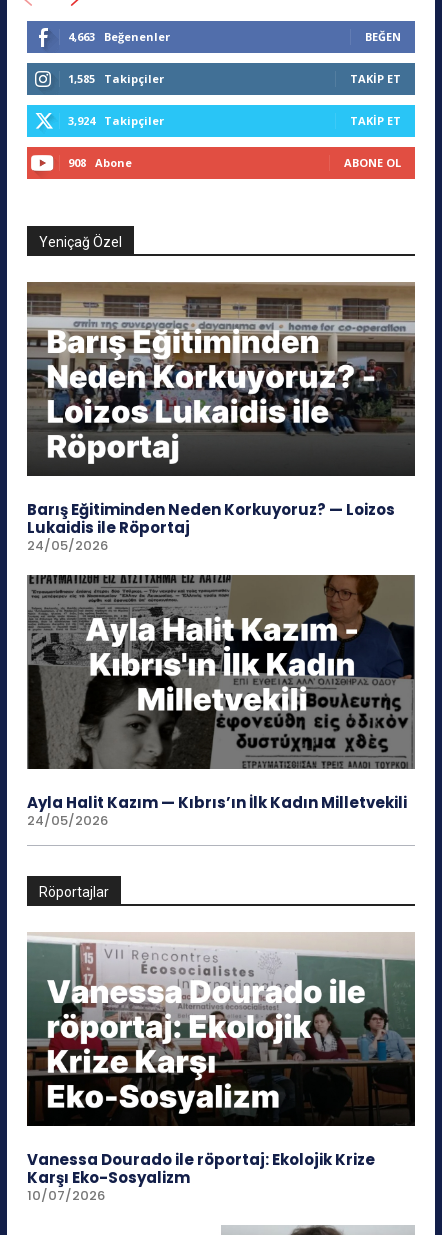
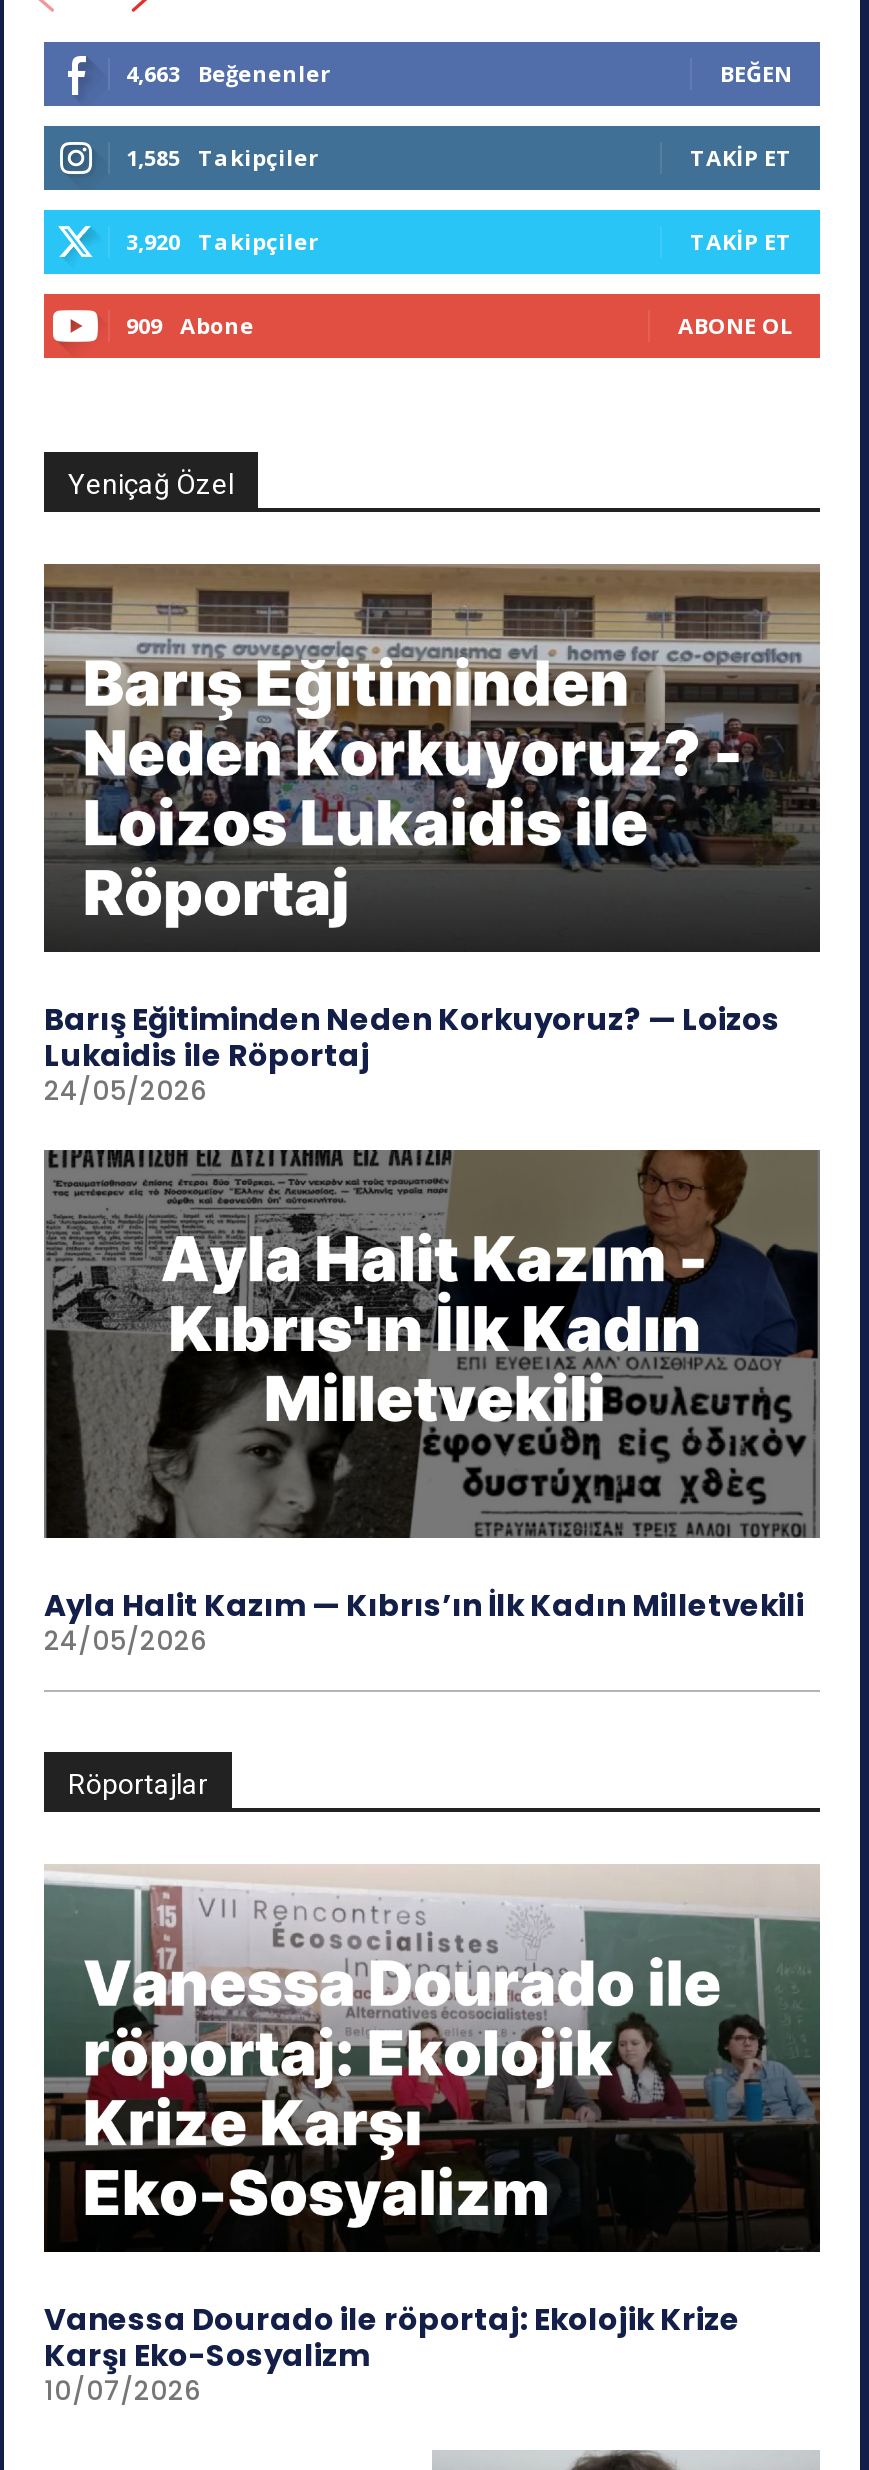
- 3,924 Takipçiler
+ 3,920 Takipçiler

- 908 Abone
+ 909 Abone
